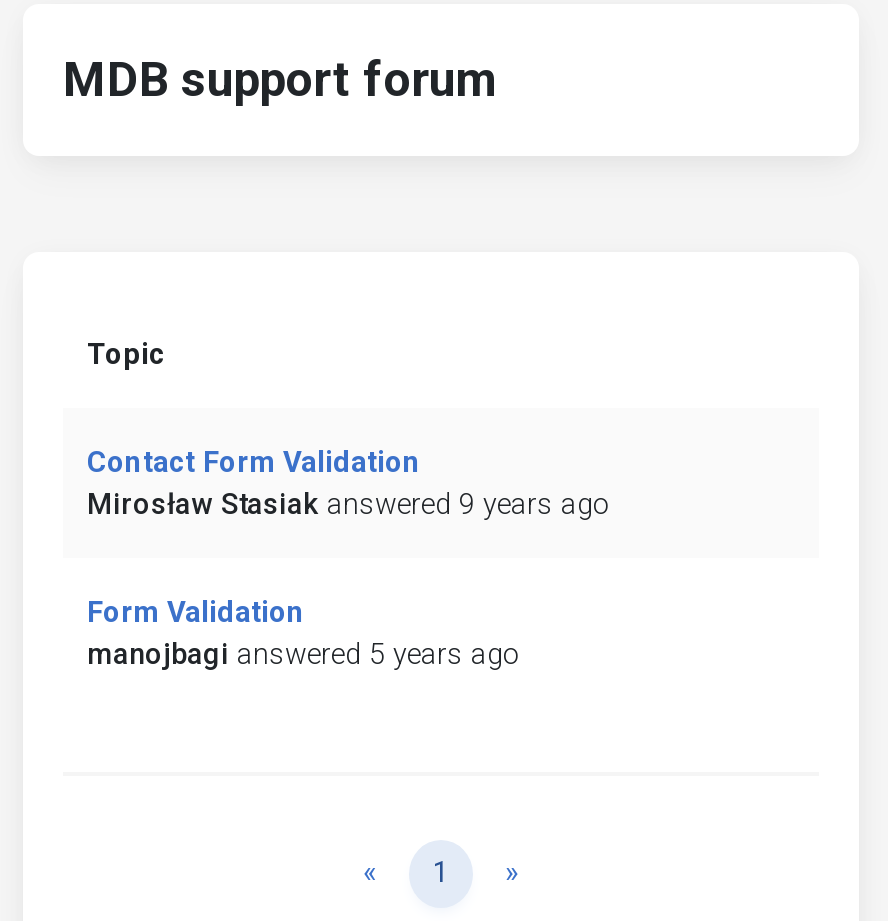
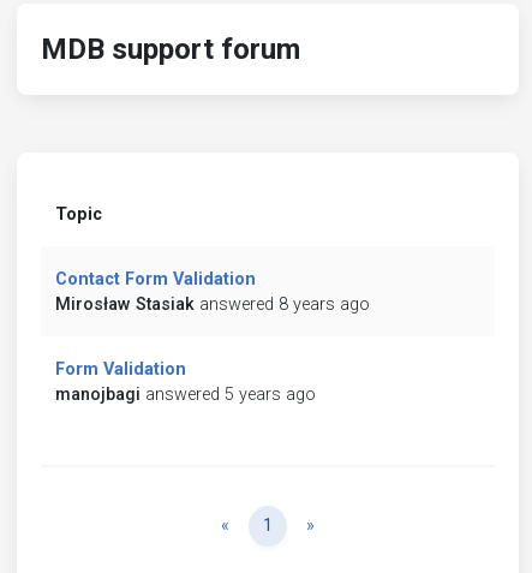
- Mirosław Stasiak answered 9 years ago
+ Mirosław Stasiak answered 8 years ago
